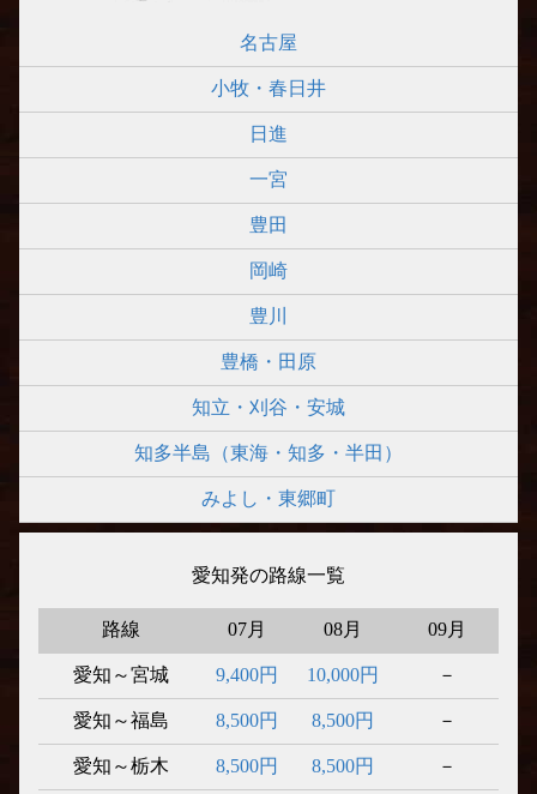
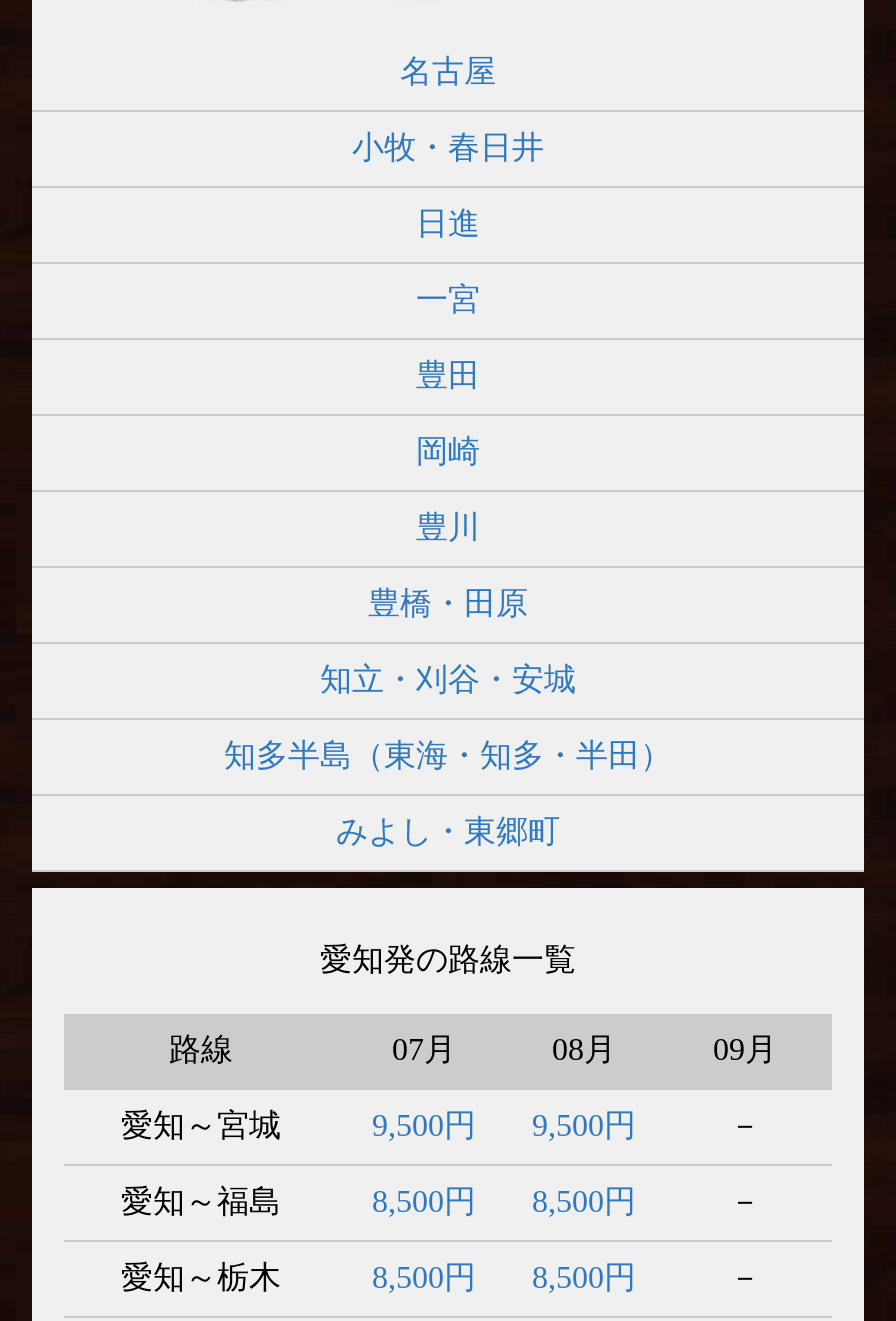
- 9,400円
+ 9,500円

- 10,000円
+ 9,500円
